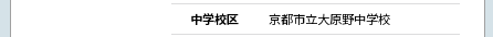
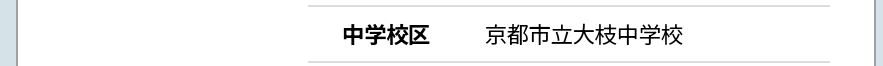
- 京都市立大原野中学校
+ 京都市立大枝中学校
